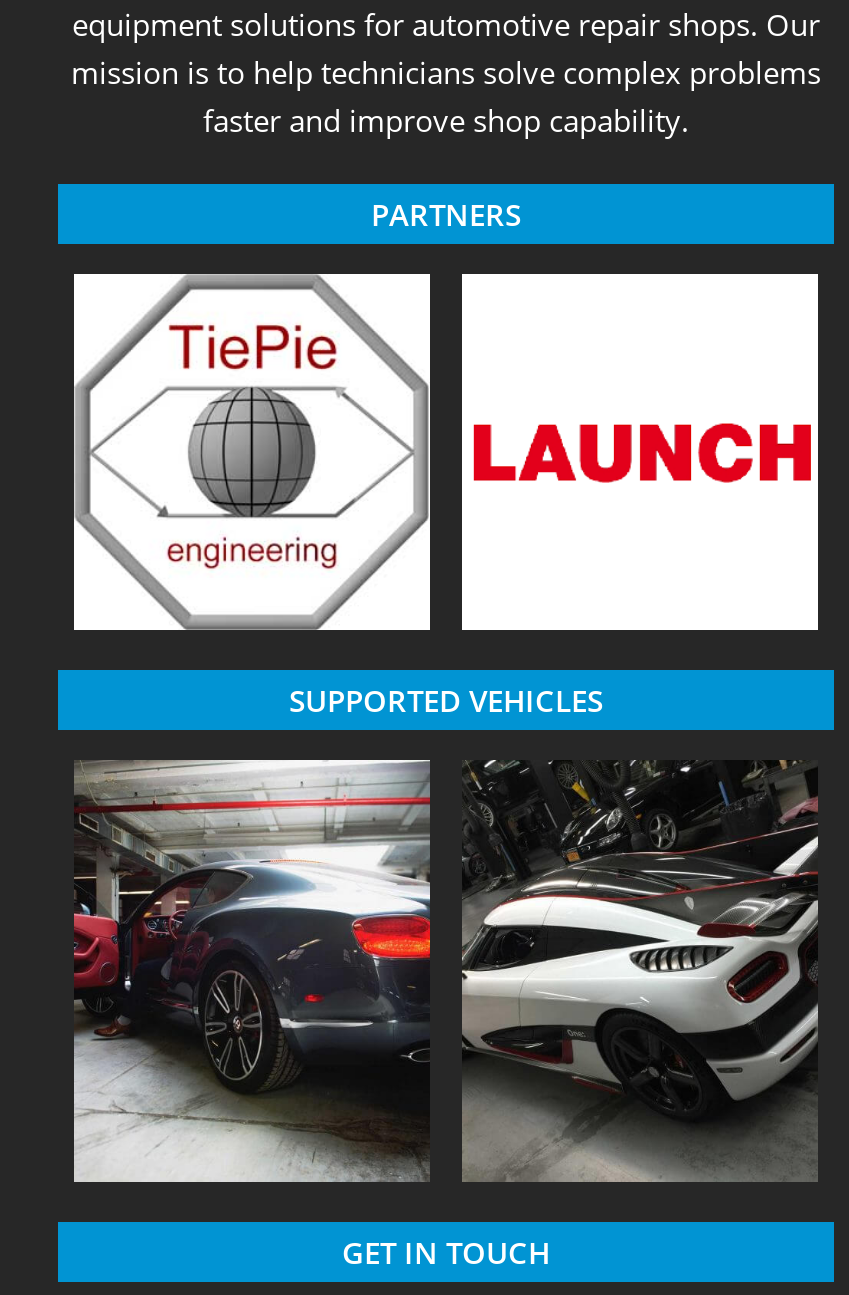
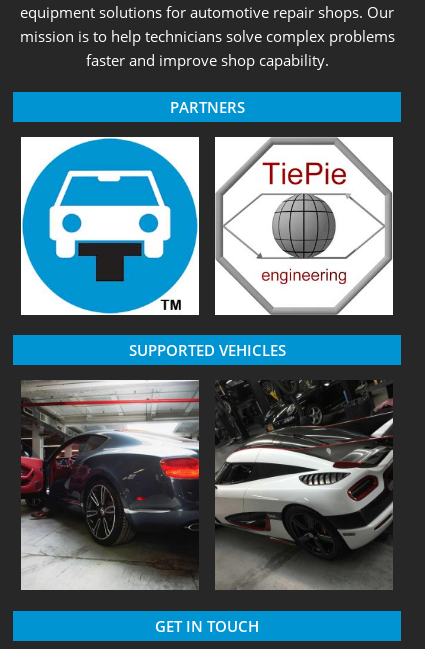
- [image]
+ [image]

- [image]
+ [image]
